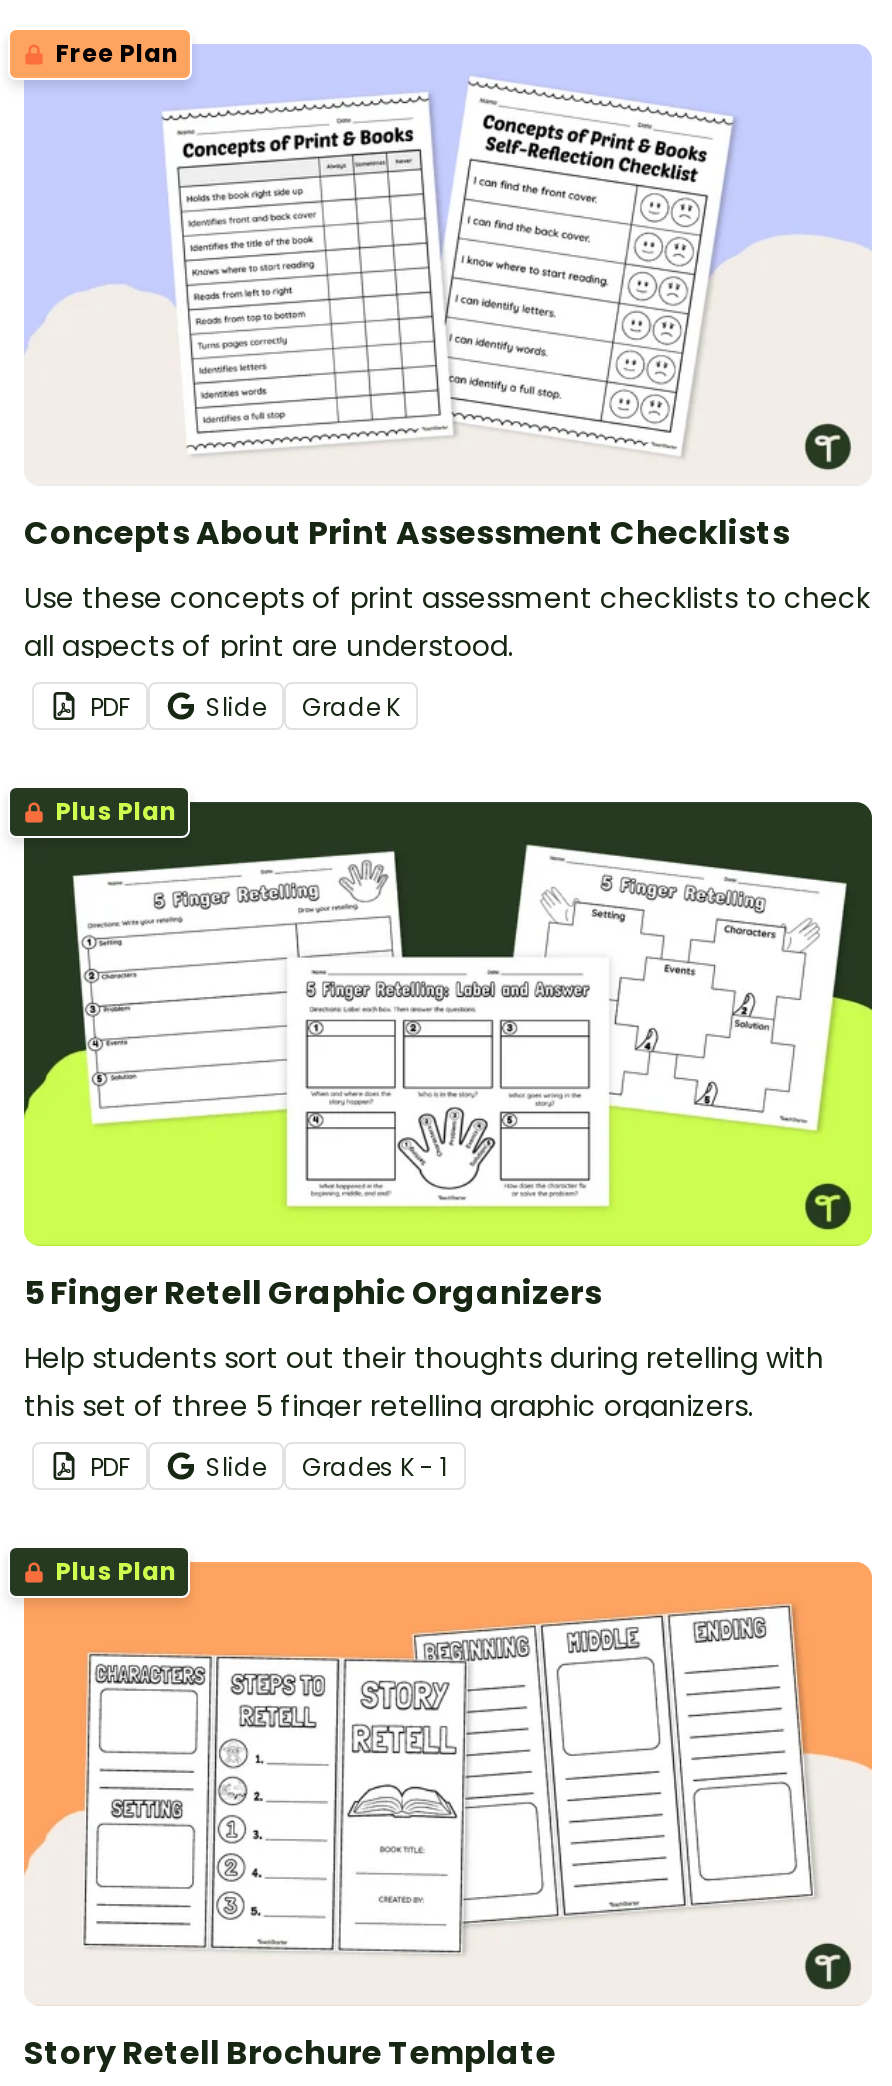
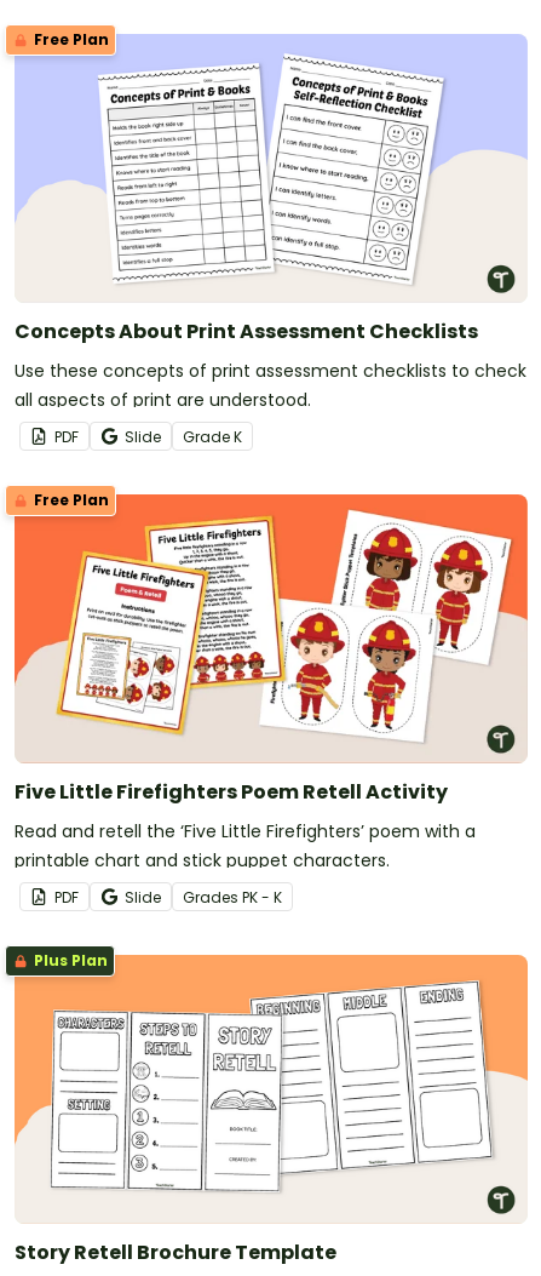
- [image]
- Plus Plan
+ [image]
+ Free Plan

- 5 Finger Retell Graphic Organizers
+ Five Little Firefighters Poem Retell Activity

- Help students sort out their thoughts during retelling with
- this set of three 5 finger retelling graphic organizers.
+ Read and retell the ‘Five Little Firefighters’ poem with a
+ printable chart and stick puppet characters.

- Grades K - 1
+ Grades PK - K
